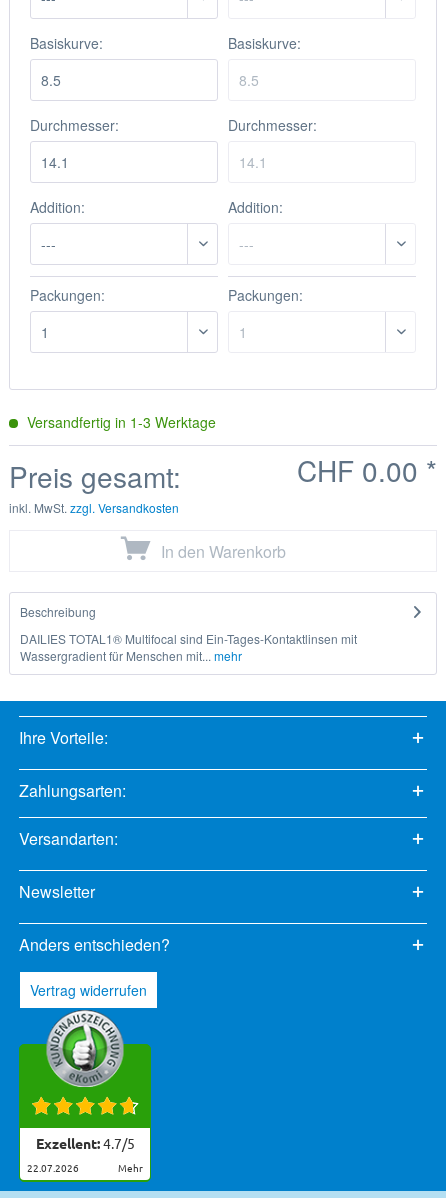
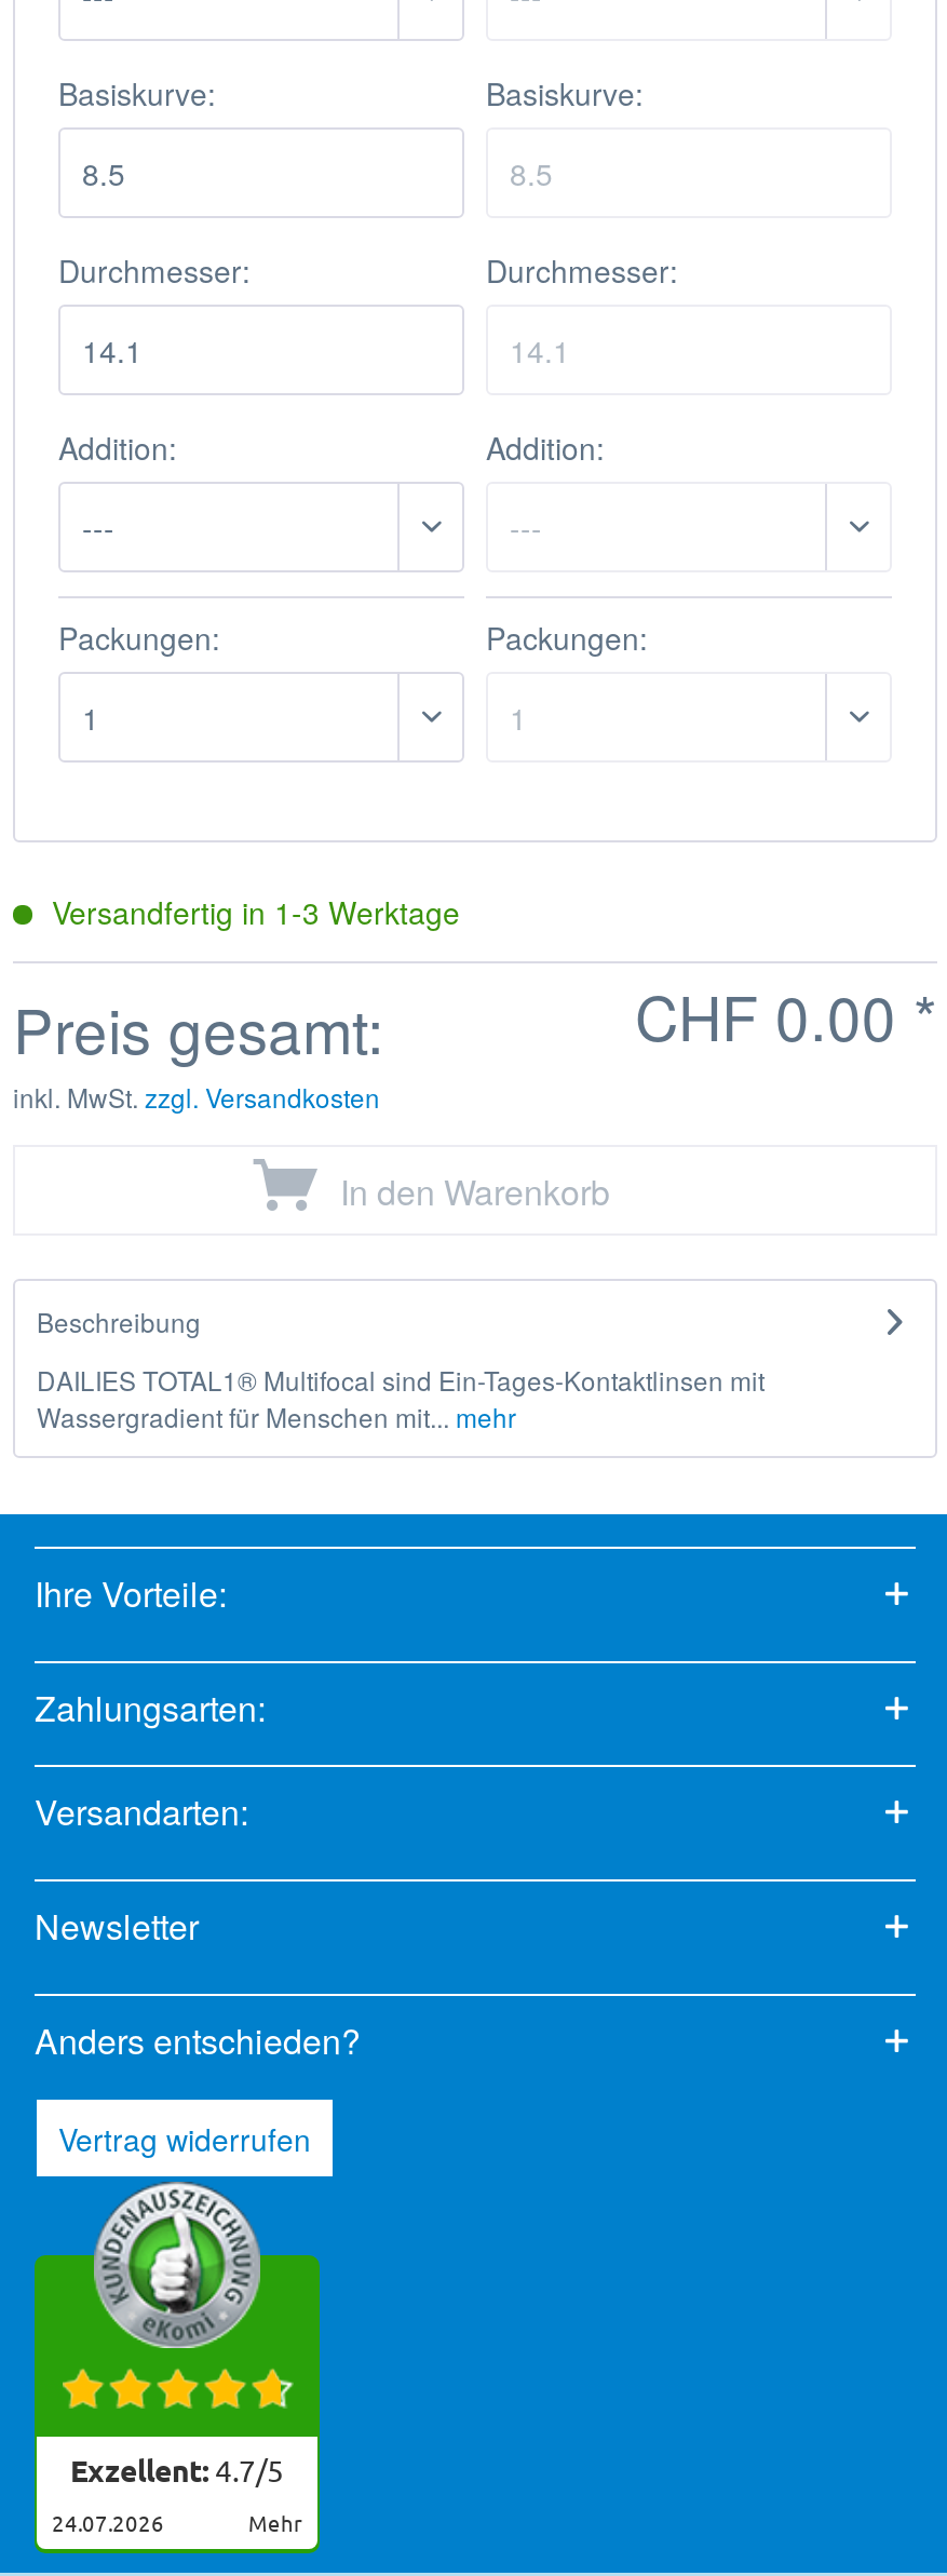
- 22.07.2026
+ 24.07.2026
